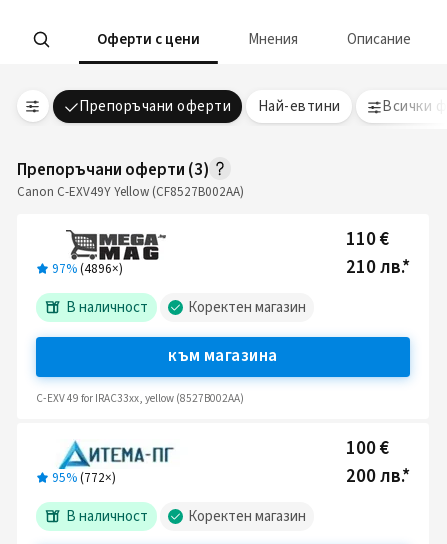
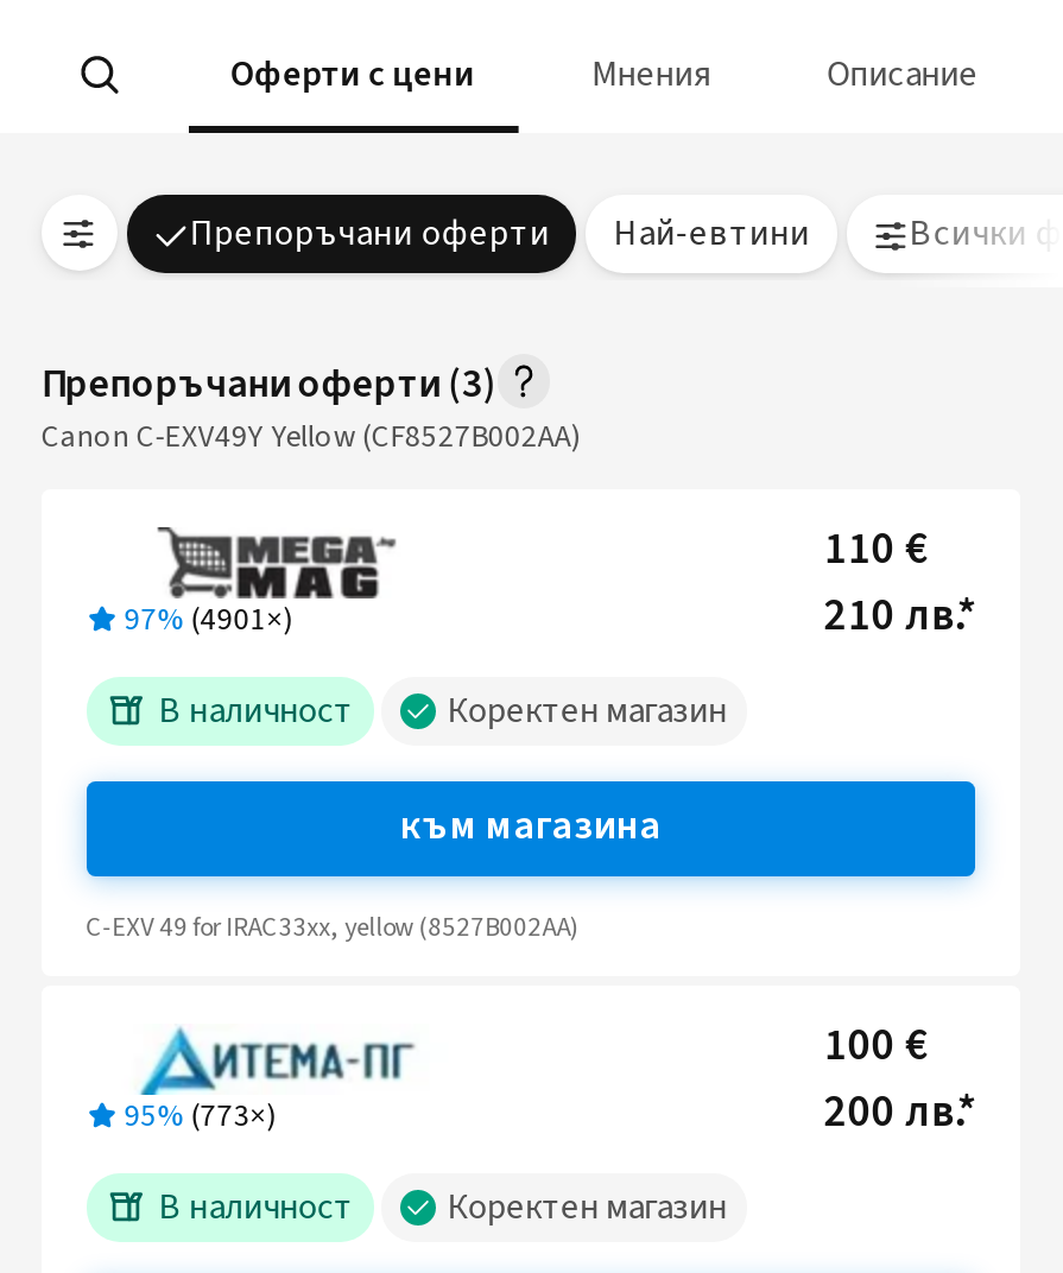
- 97% (4896×)
+ 97% (4901×)

- 95% (772×)
+ 95% (773×)
